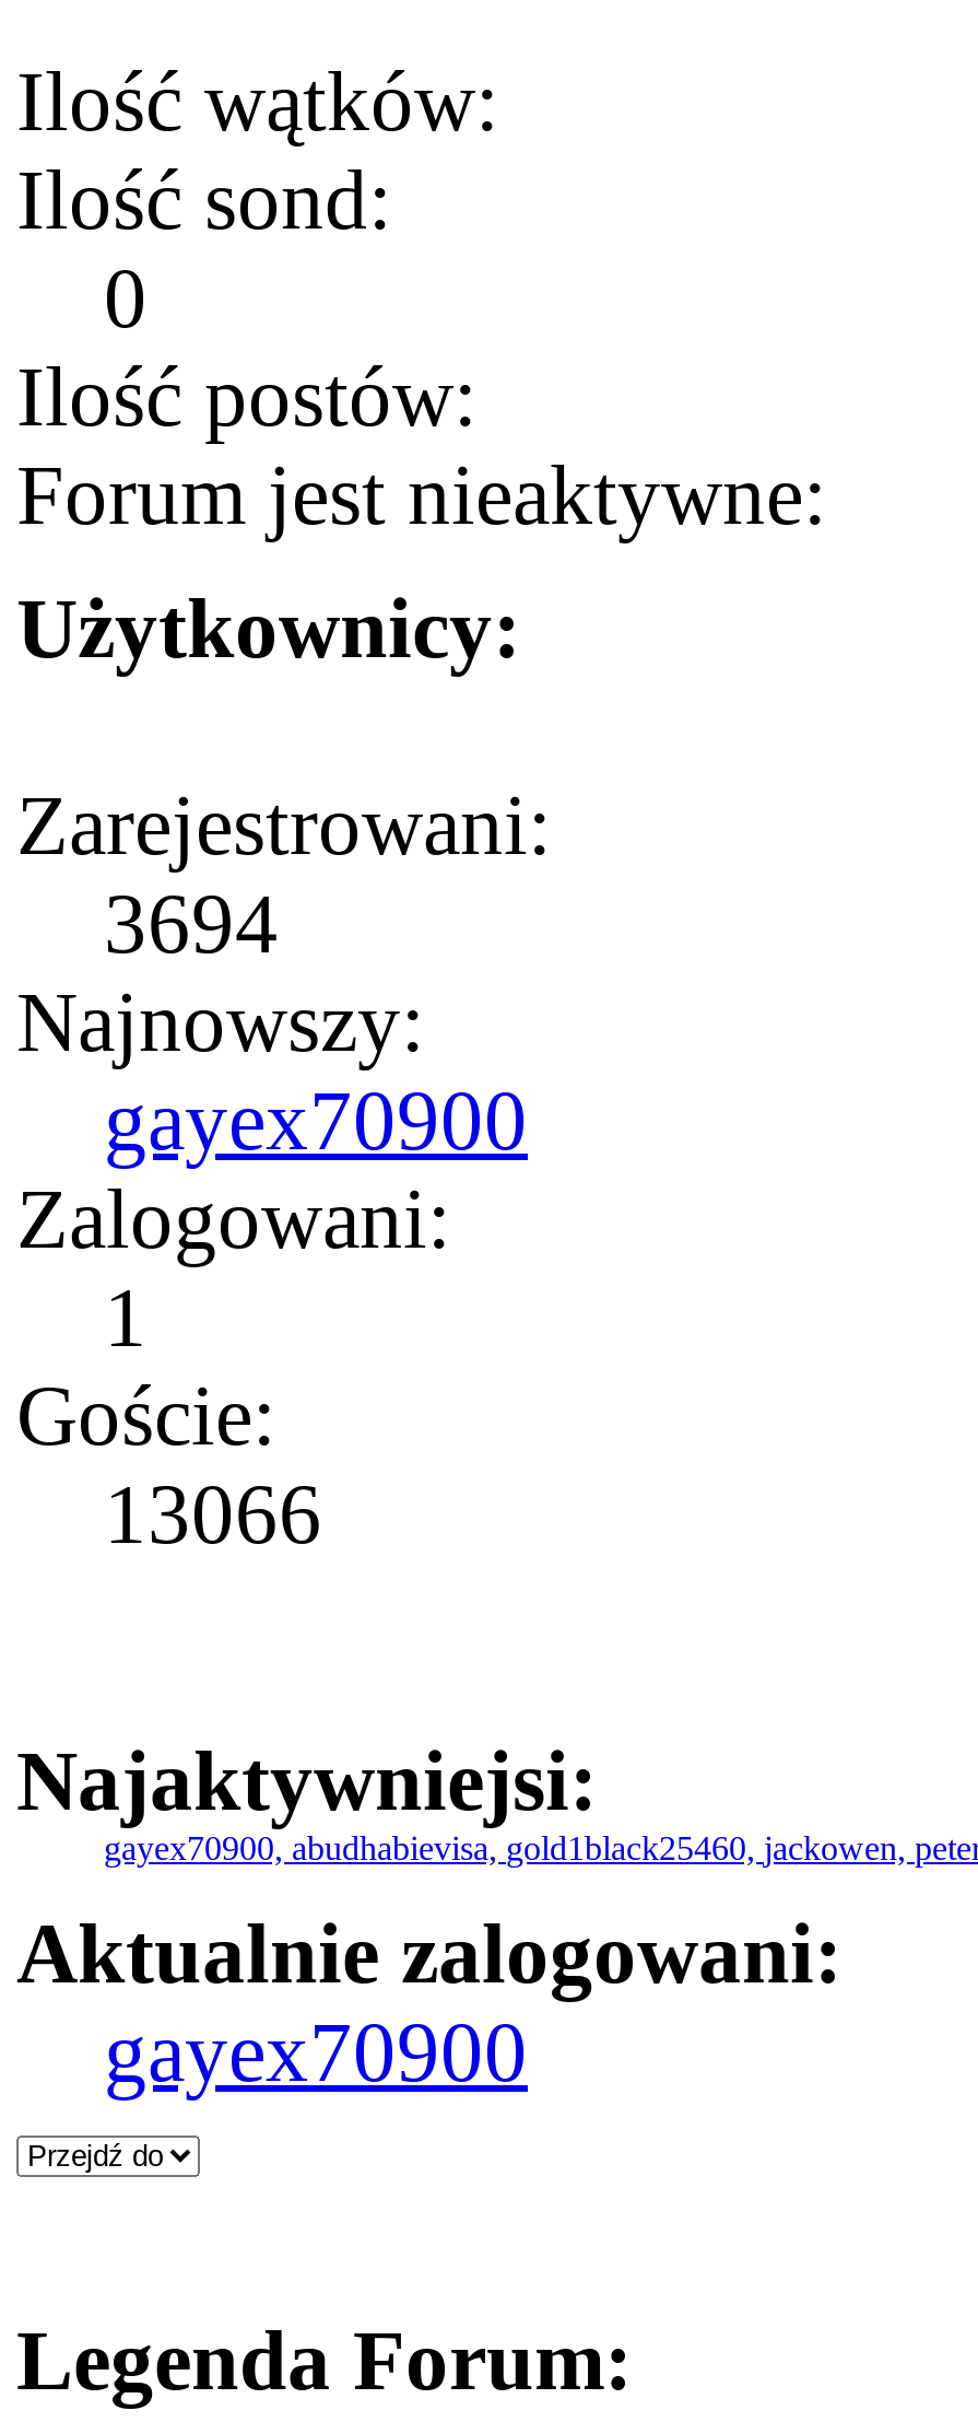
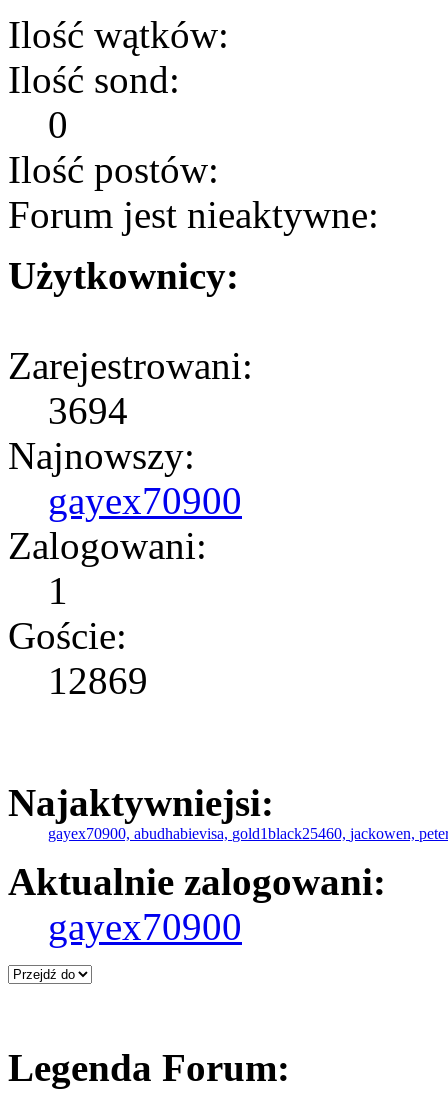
- 13066
+ 12869
